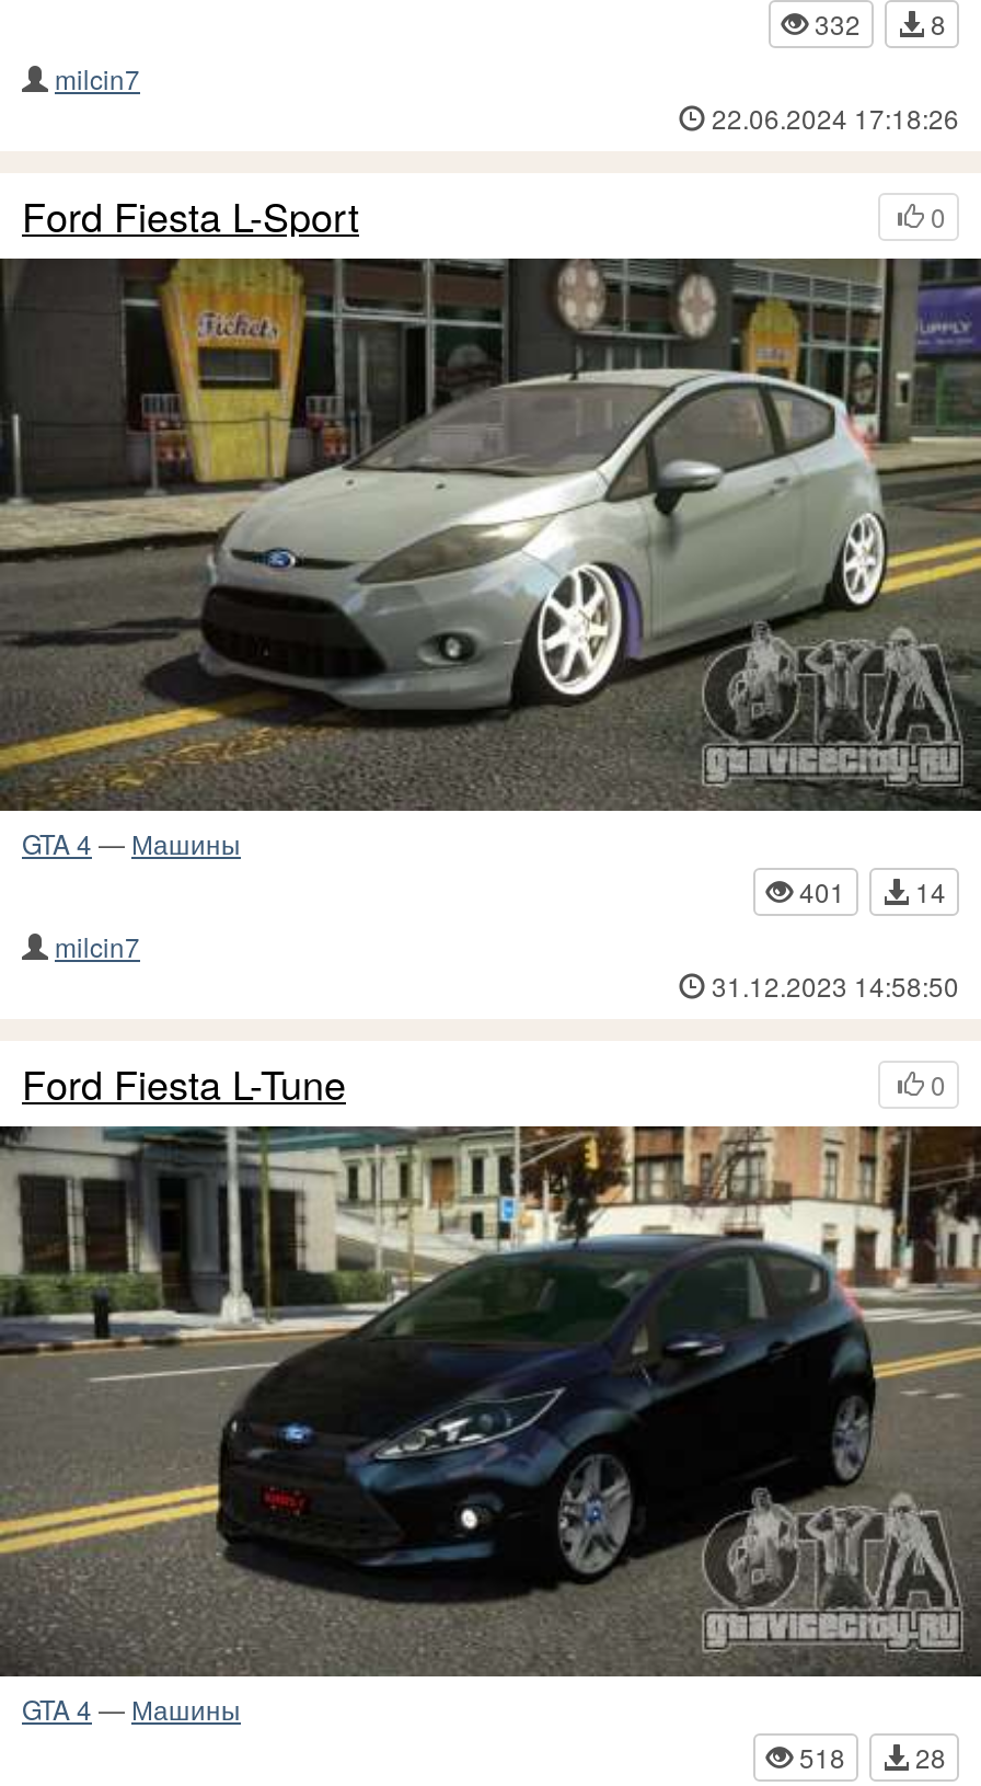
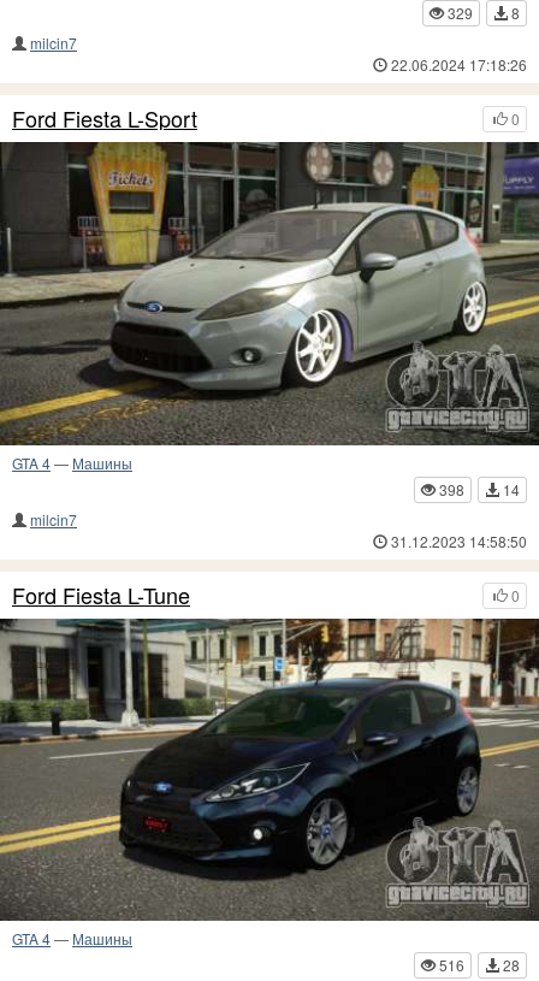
- 332 8
+ 329 8

- 401 14
+ 398 14

- 518 28
+ 516 28
